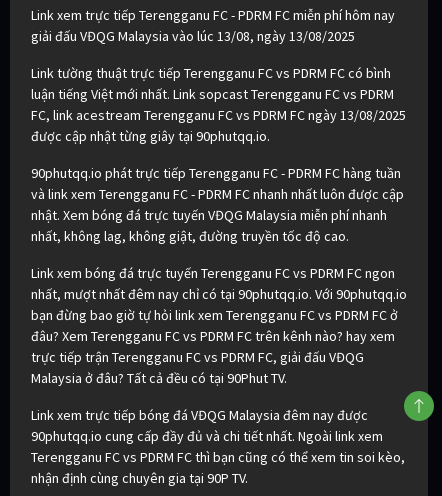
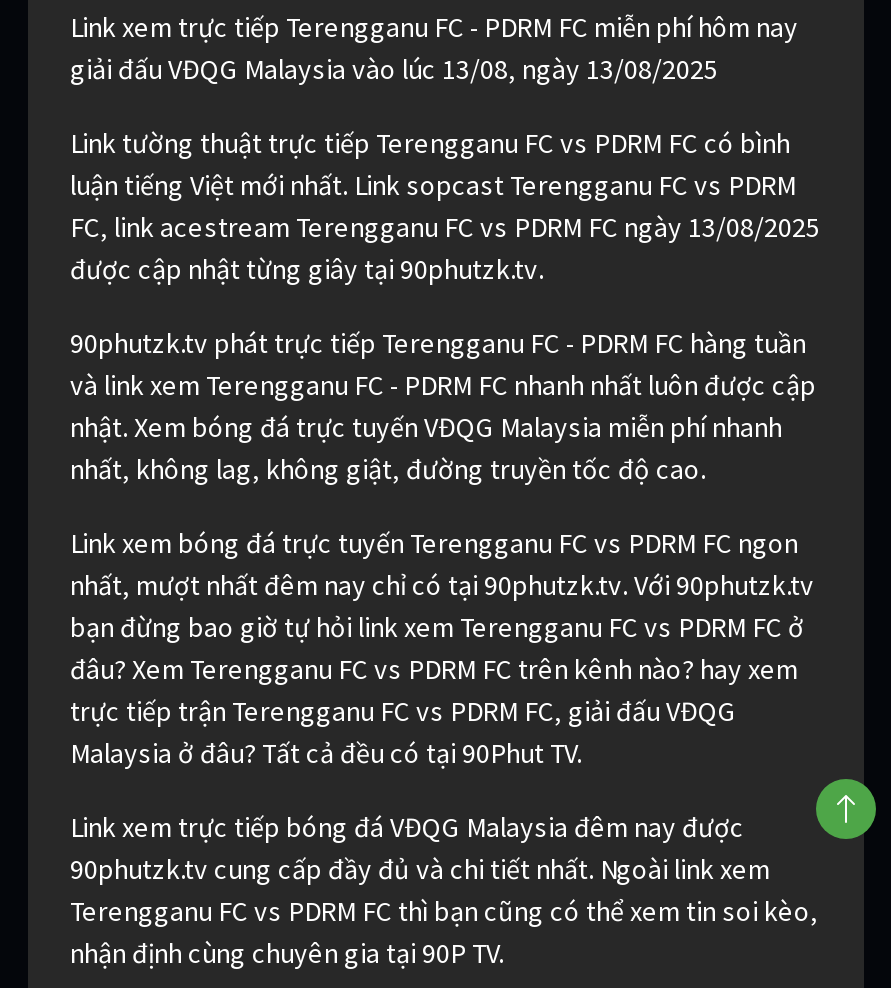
- được cập nhật từng giây tại 90phutqq.io.
+ được cập nhật từng giây tại 90phutzk.tv.

- 90phutqq.io phát trực tiếp Terengganu FC - PDRM FC hàng tuần
+ 90phutzk.tv phát trực tiếp Terengganu FC - PDRM FC hàng tuần

- nhất, mượt nhất đêm nay chỉ có tại 90phutqq.io. Với 90phutqq.io
+ nhất, mượt nhất đêm nay chỉ có tại 90phutzk.tv. Với 90phutzk.tv

- 90phutqq.io cung cấp đầy đủ và chi tiết nhất. Ngoài link xem
+ 90phutzk.tv cung cấp đầy đủ và chi tiết nhất. Ngoài link xem
